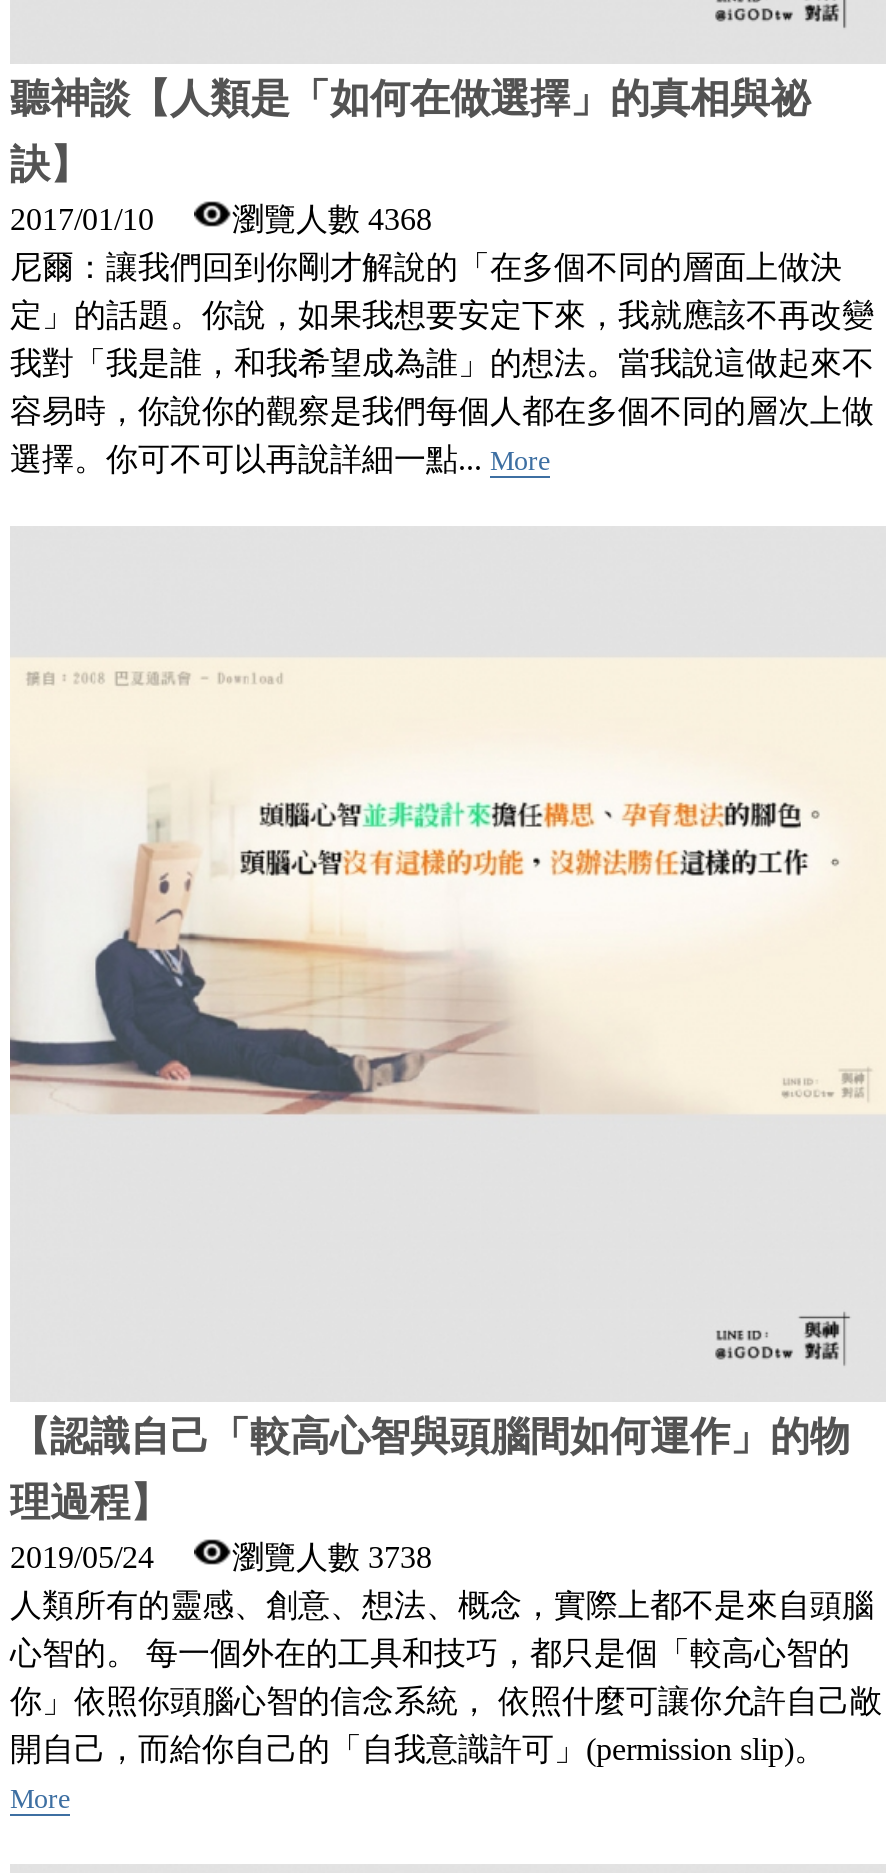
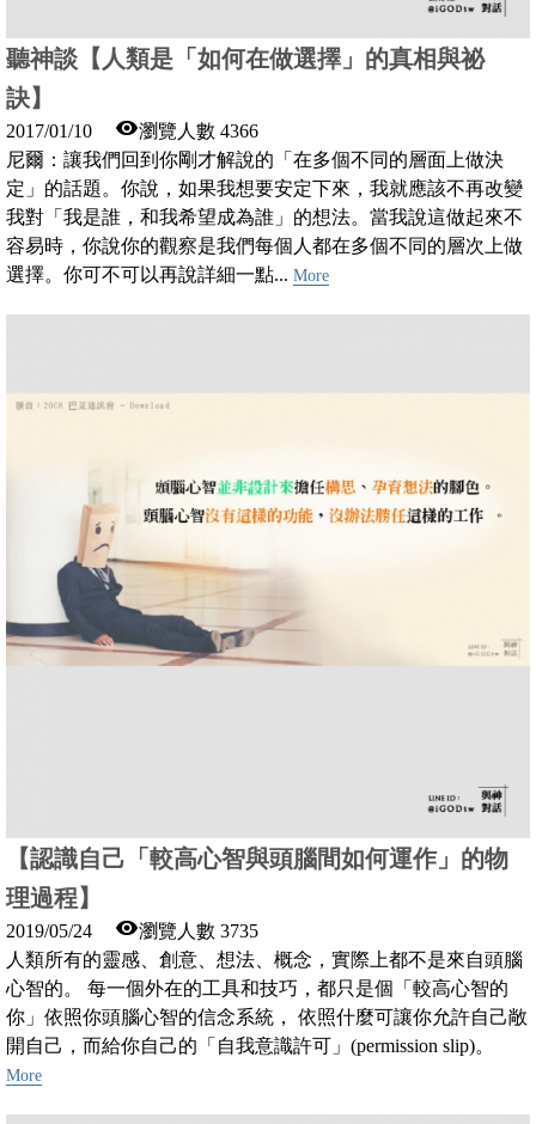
- 瀏覽人數 4368
+ 瀏覽人數 4366

- 瀏覽人數 3738
+ 瀏覽人數 3735
